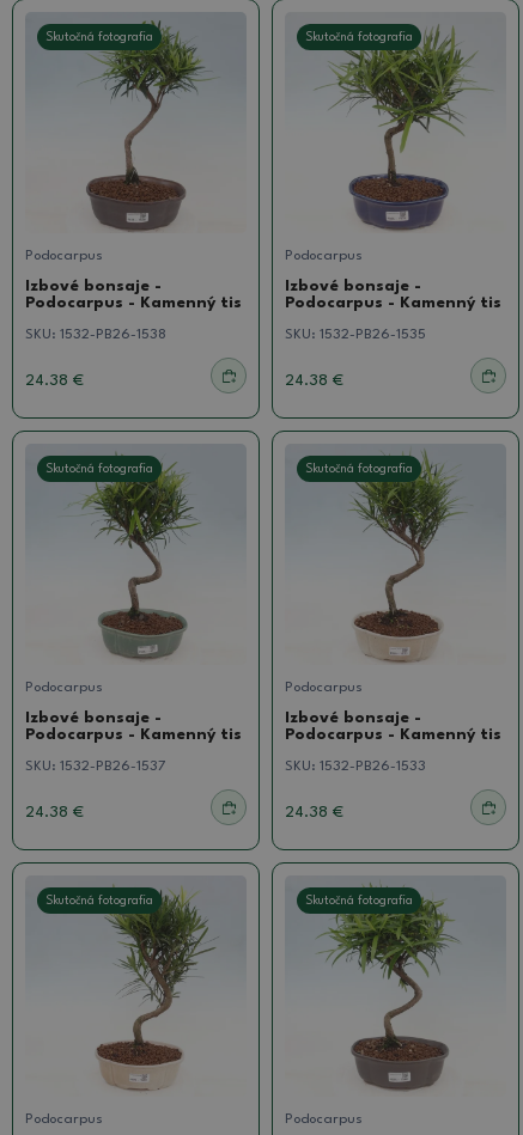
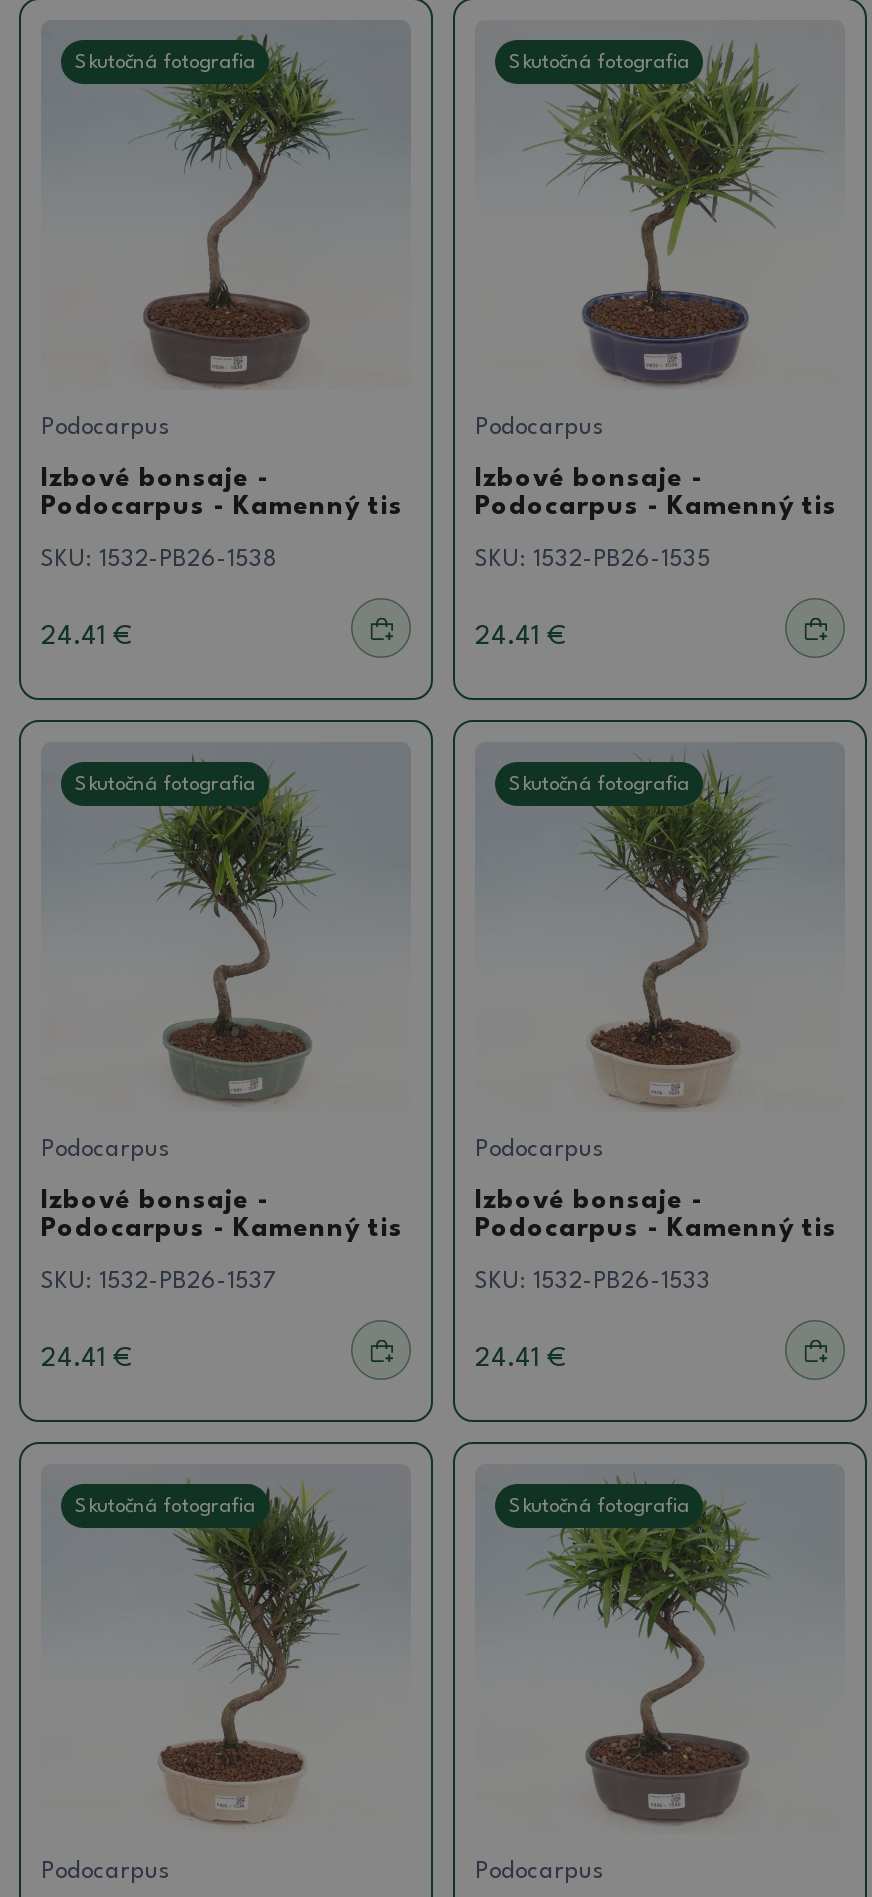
- 24.38 €
+ 24.41 €

- 24.38 €
+ 24.41 €

- 24.38 €
+ 24.41 €

- 24.38 €
+ 24.41 €
